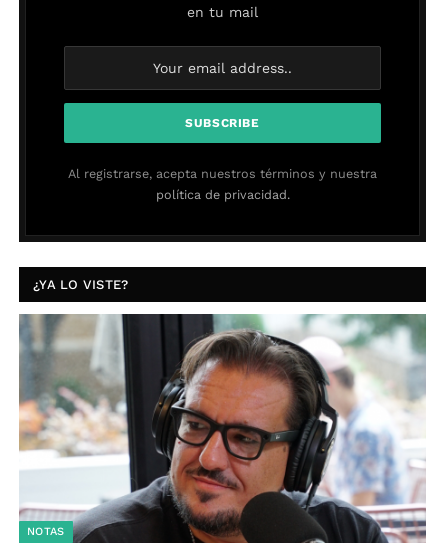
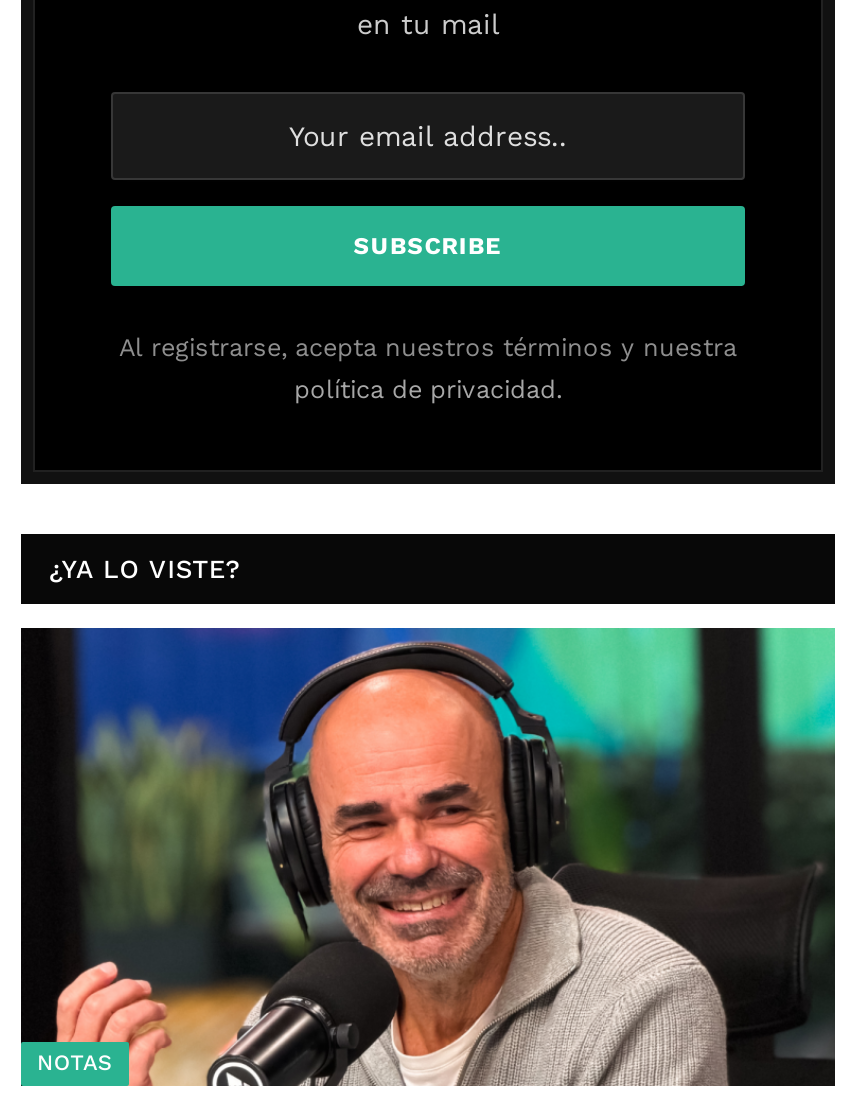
- [image]
+ [image]
